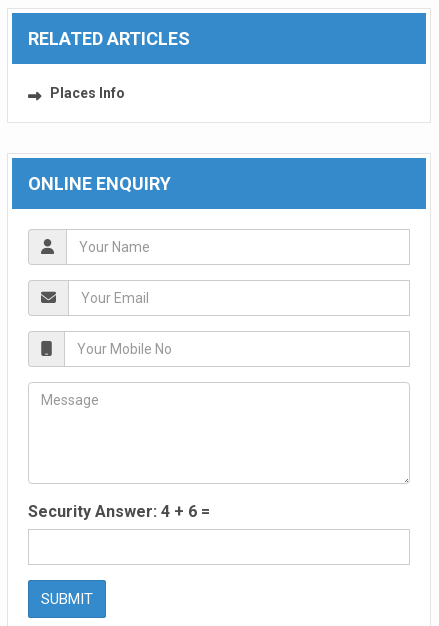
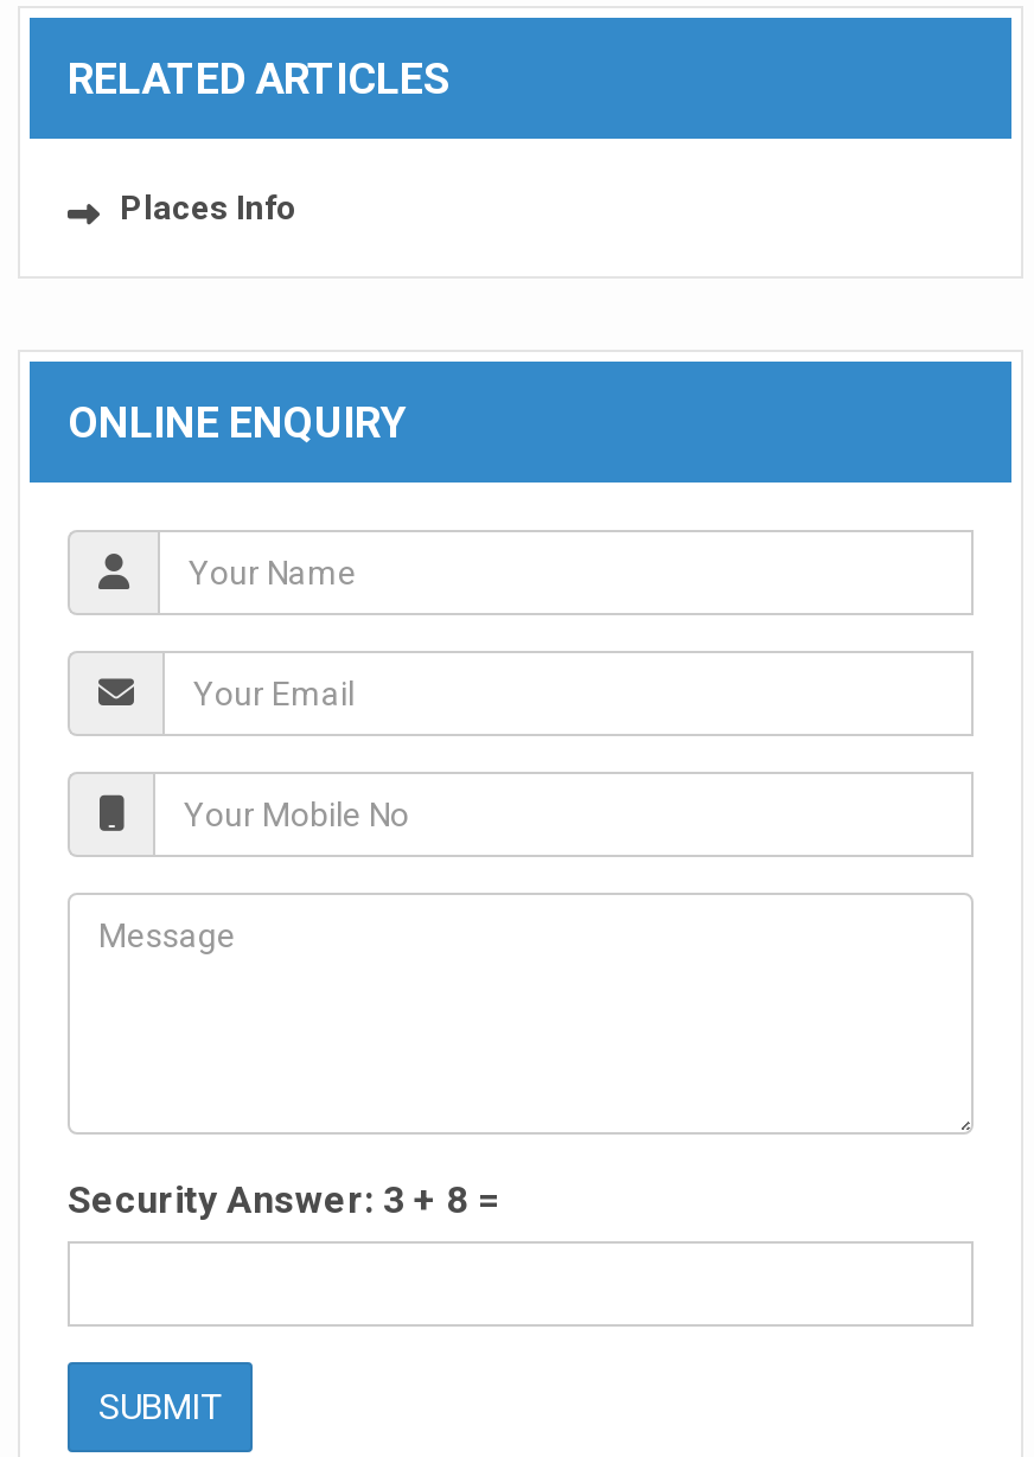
- Security Answer: 4 + 6 =
+ Security Answer: 3 + 8 =
